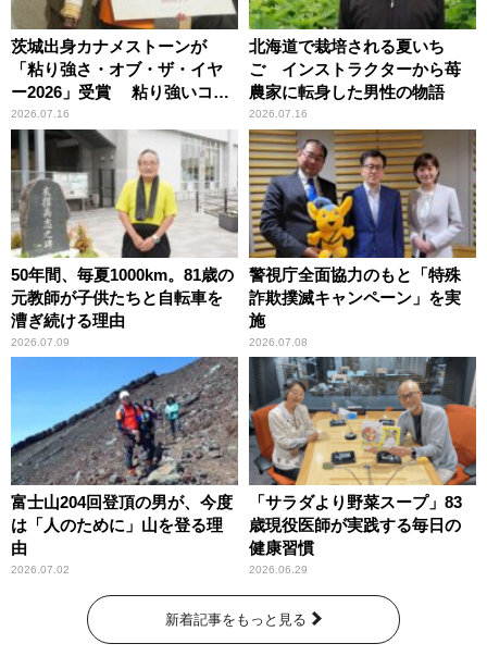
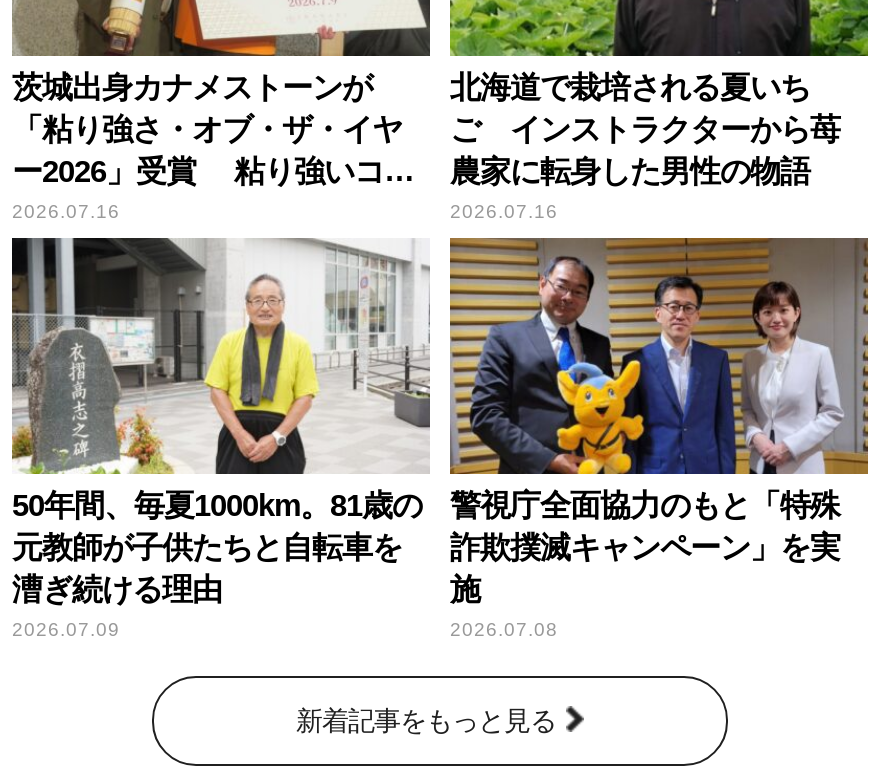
- [image]
- 富士山204回登頂の男が、今度
- は「人のために」山を登る理
- 由
- 2026.07.02

- [image]
- 「サラダより野菜スープ」83
- 歳現役医師が実践する毎日の
- 健康習慣
- 2026.06.29
